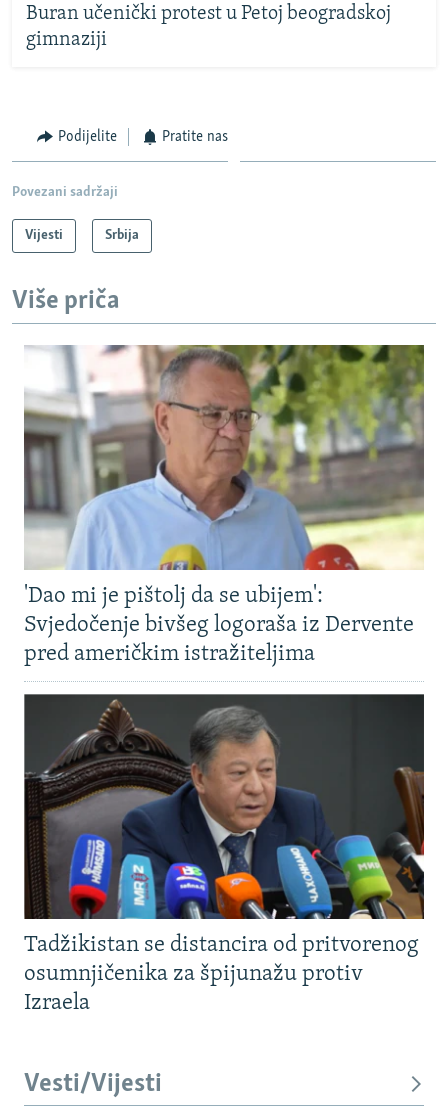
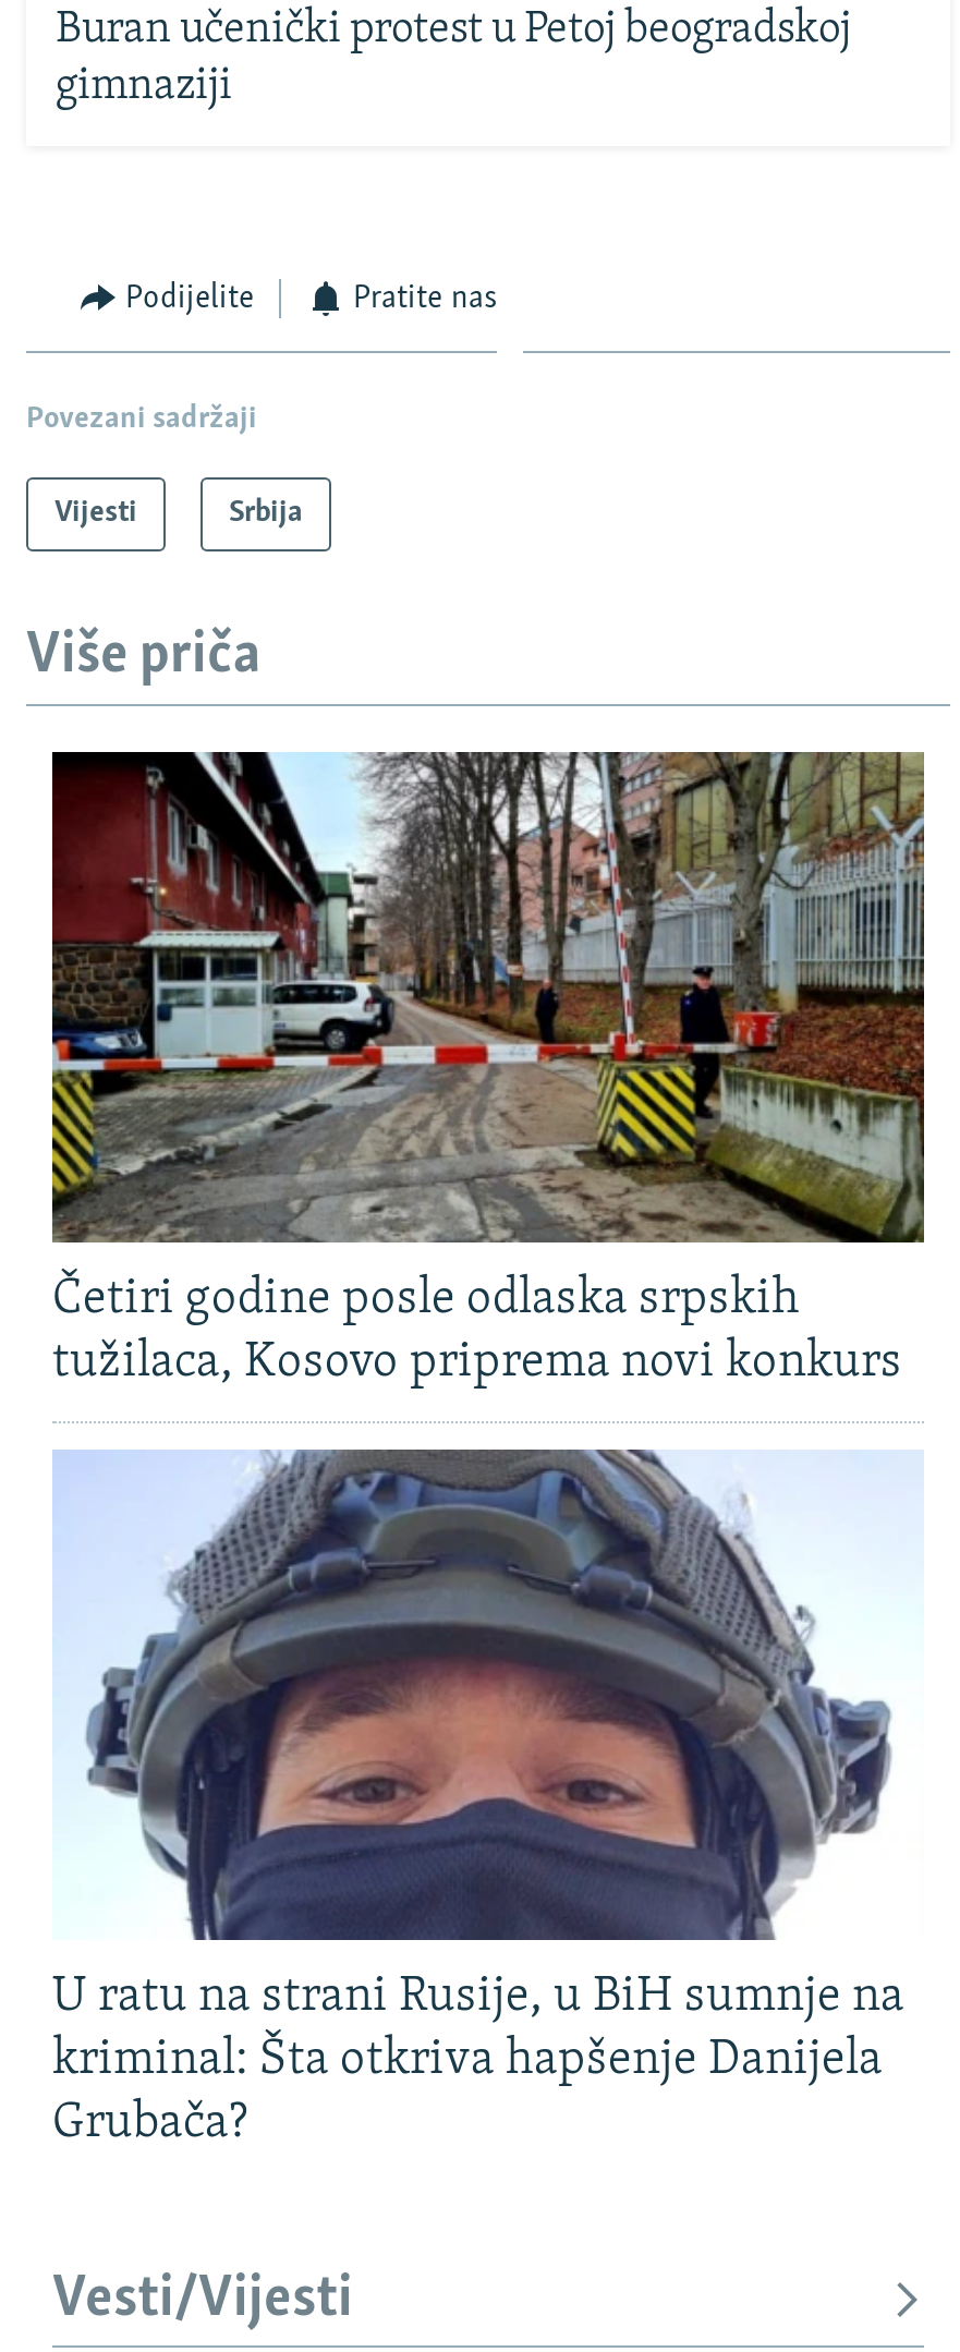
- [image]
- 'Dao mi je pištolj da se ubijem':
- Svjedočenje bivšeg logoraša iz Dervente
- pred američkim istražiteljima
+ [image]
+ Četiri godine posle odlaska srpskih
+ tužilaca, Kosovo priprema novi konkurs

- [image]
- Tadžikistan se distancira od pritvorenog
- osumnjičenika za špijunažu protiv
- Izraela
+ [image]
+ U ratu na strani Rusije, u BiH sumnje na
+ kriminal: Šta otkriva hapšenje Danijela
+ Grubača?
